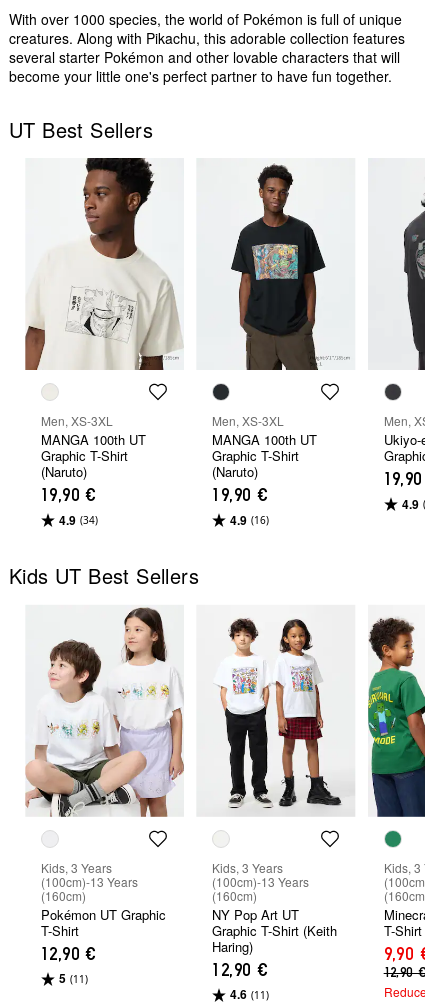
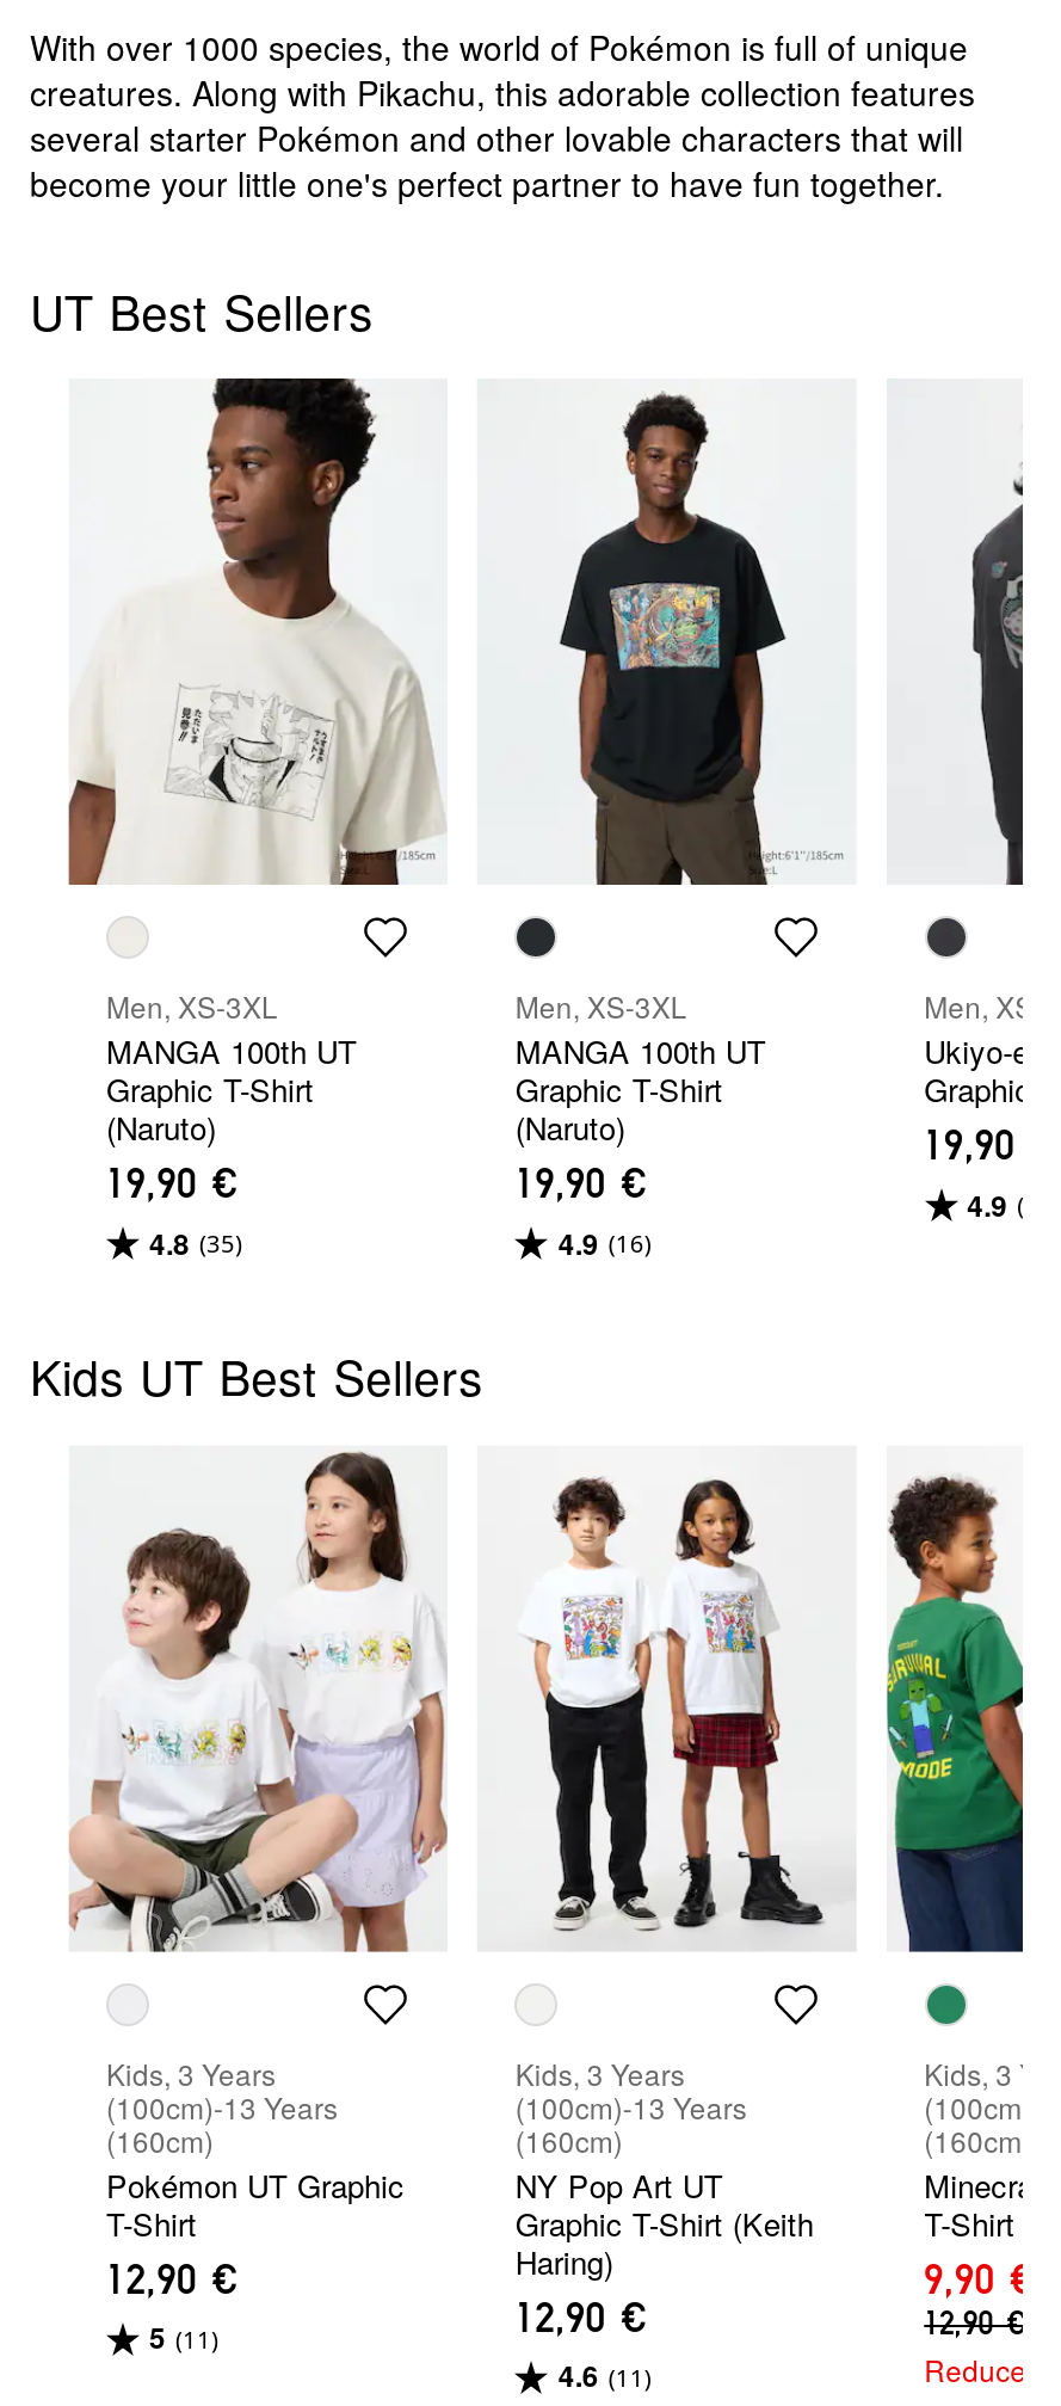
- 4.9 (34)
+ 4.8 (35)
